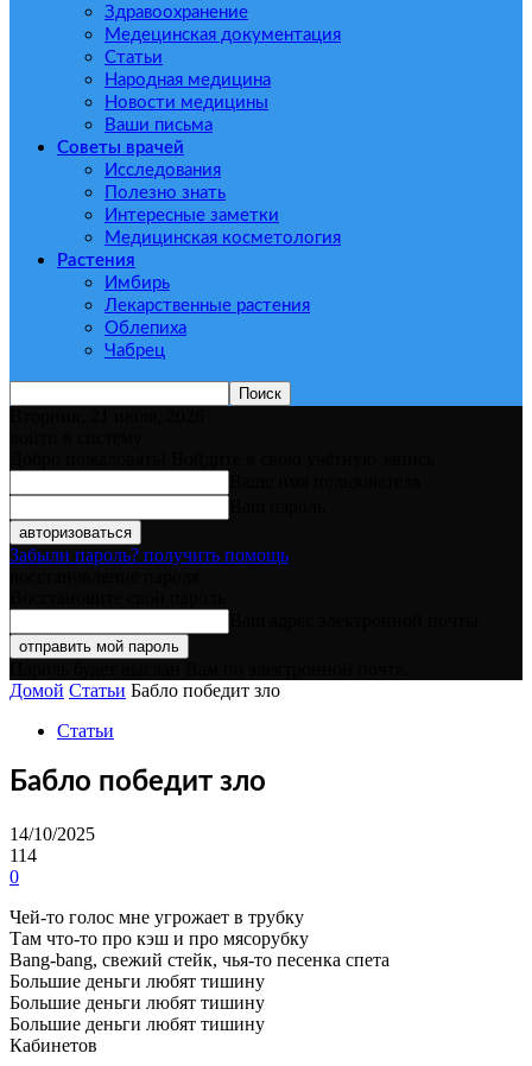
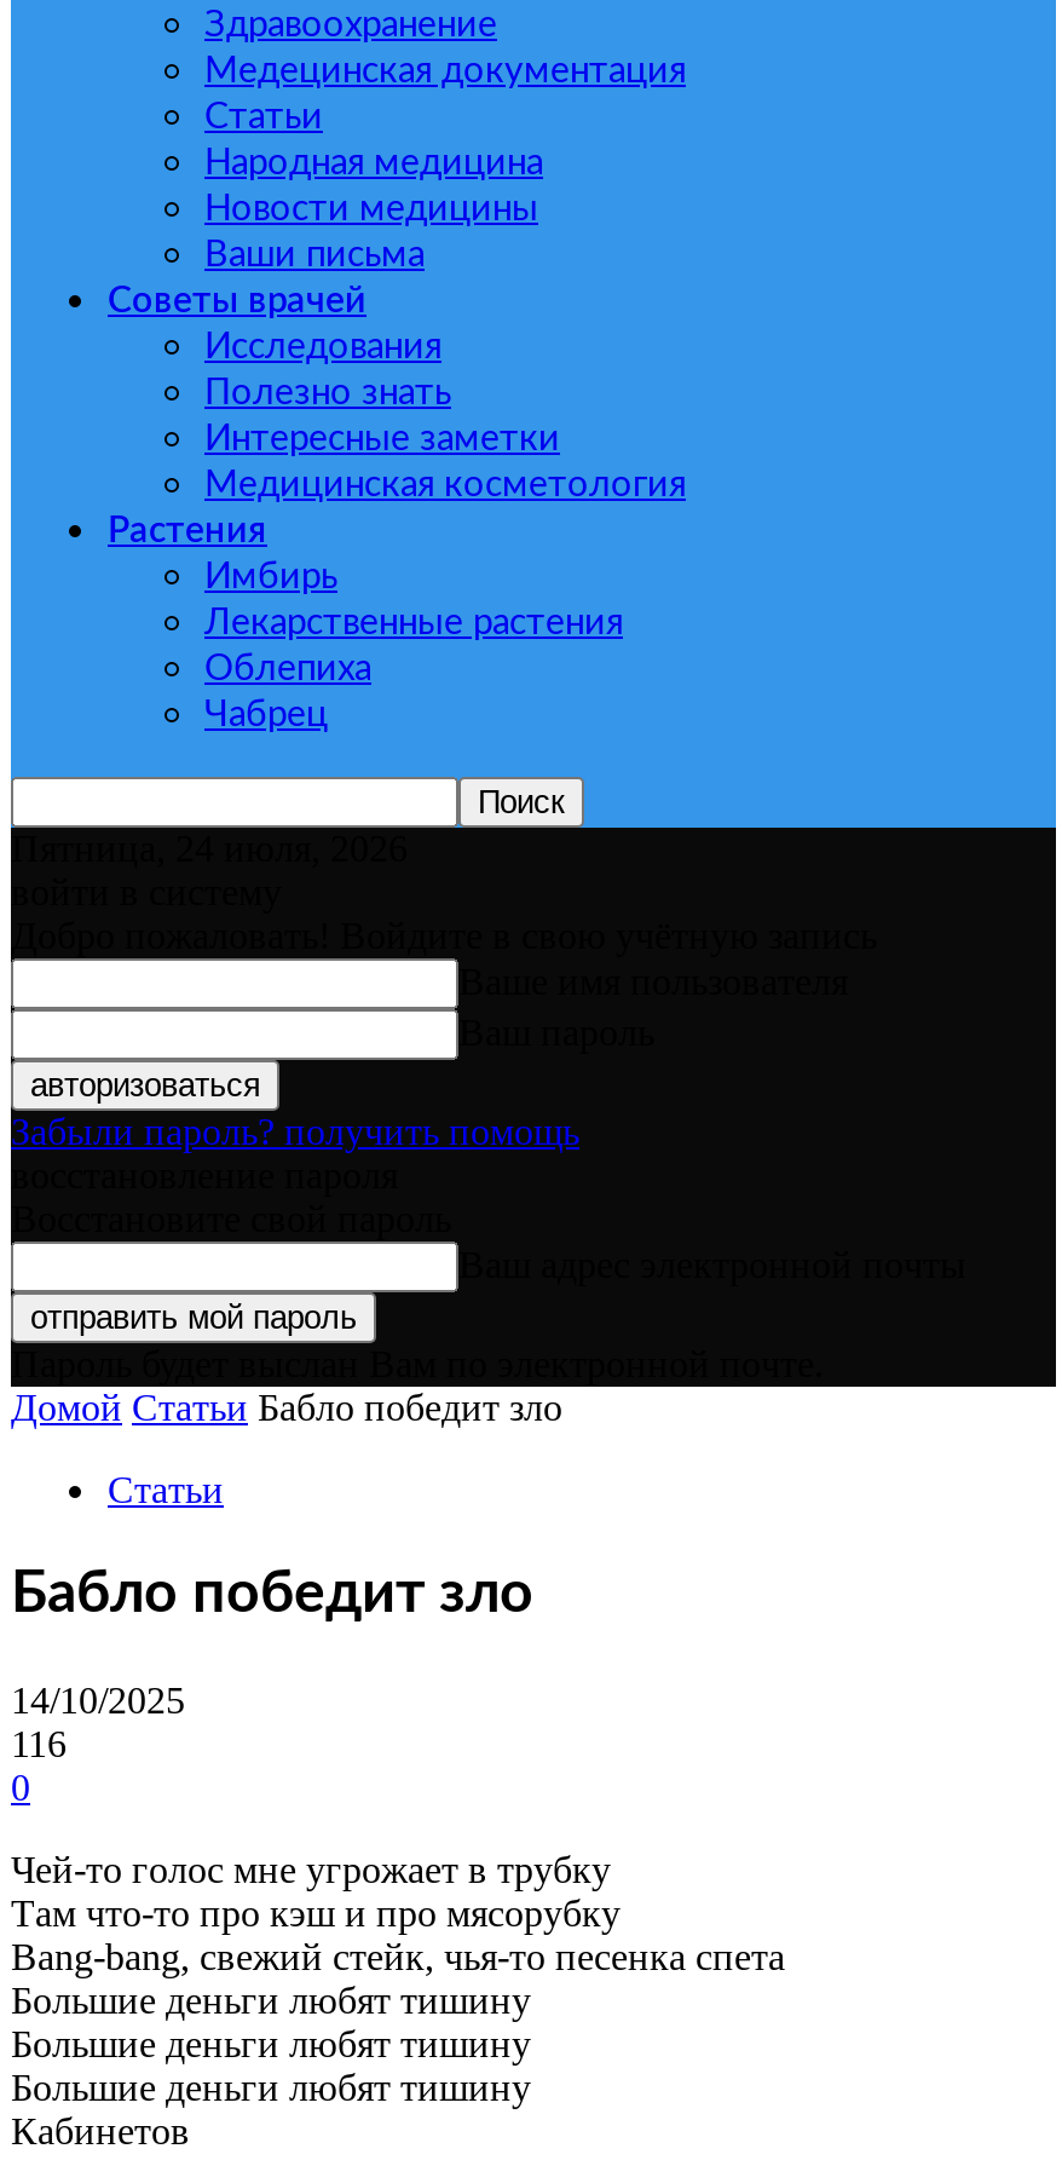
- Вторник, 21 июля, 2026
+ Пятница, 24 июля, 2026

- 114
+ 116
